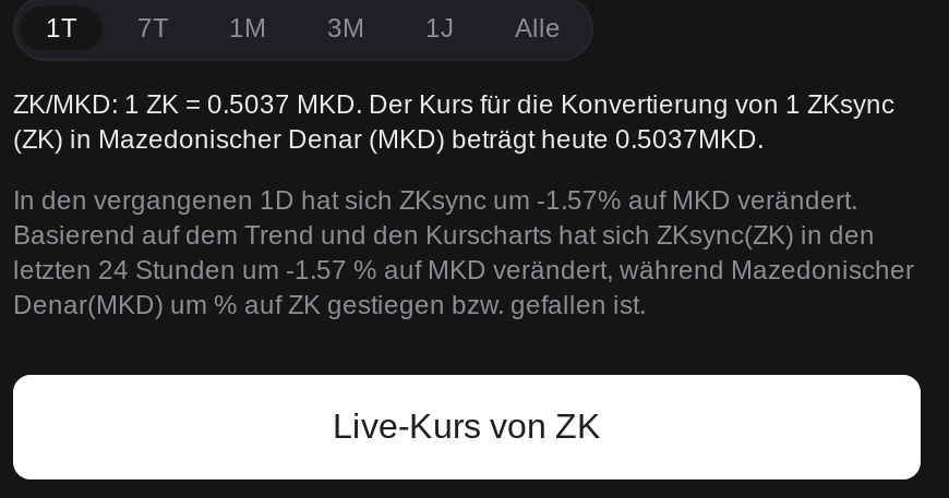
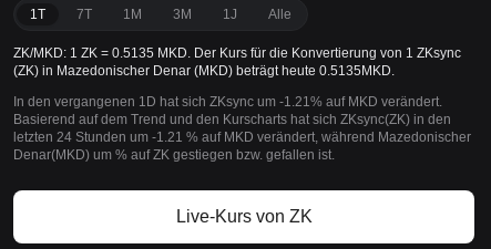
- ZK/MKD: 1 ZK = 0.5037 MKD. Der Kurs für die Konvertierung von 1 ZKsync
+ ZK/MKD: 1 ZK = 0.5135 MKD. Der Kurs für die Konvertierung von 1 ZKsync

- (ZK) in Mazedonischer Denar (MKD) beträgt heute 0.5037MKD.
+ (ZK) in Mazedonischer Denar (MKD) beträgt heute 0.5135MKD.

- In den vergangenen 1D hat sich ZKsync um -1.57% auf MKD verändert.
+ In den vergangenen 1D hat sich ZKsync um -1.21% auf MKD verändert.

- letzten 24 Stunden um -1.57 % auf MKD verändert, während Mazedonischer
+ letzten 24 Stunden um -1.21 % auf MKD verändert, während Mazedonischer
